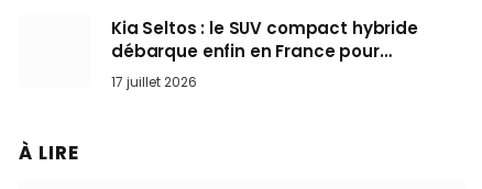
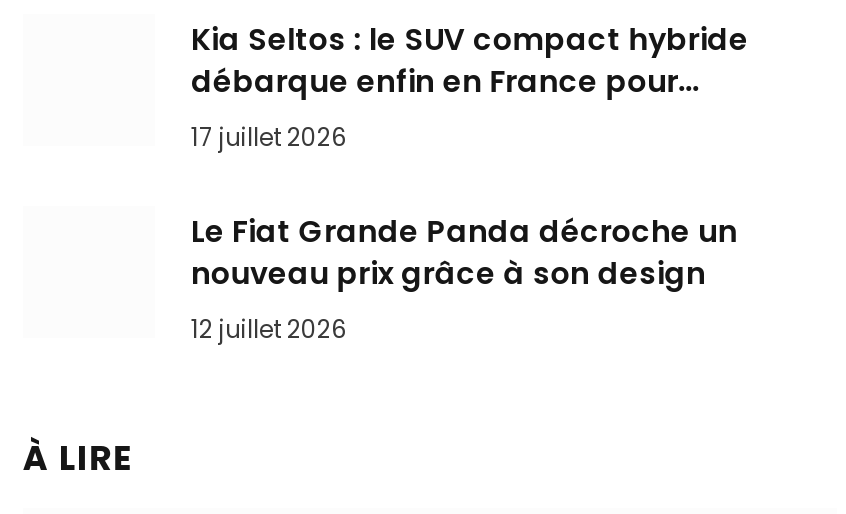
+ Le Fiat Grande Panda décroche un
+ nouveau prix grâce à son design
+ 12 juillet 2026
